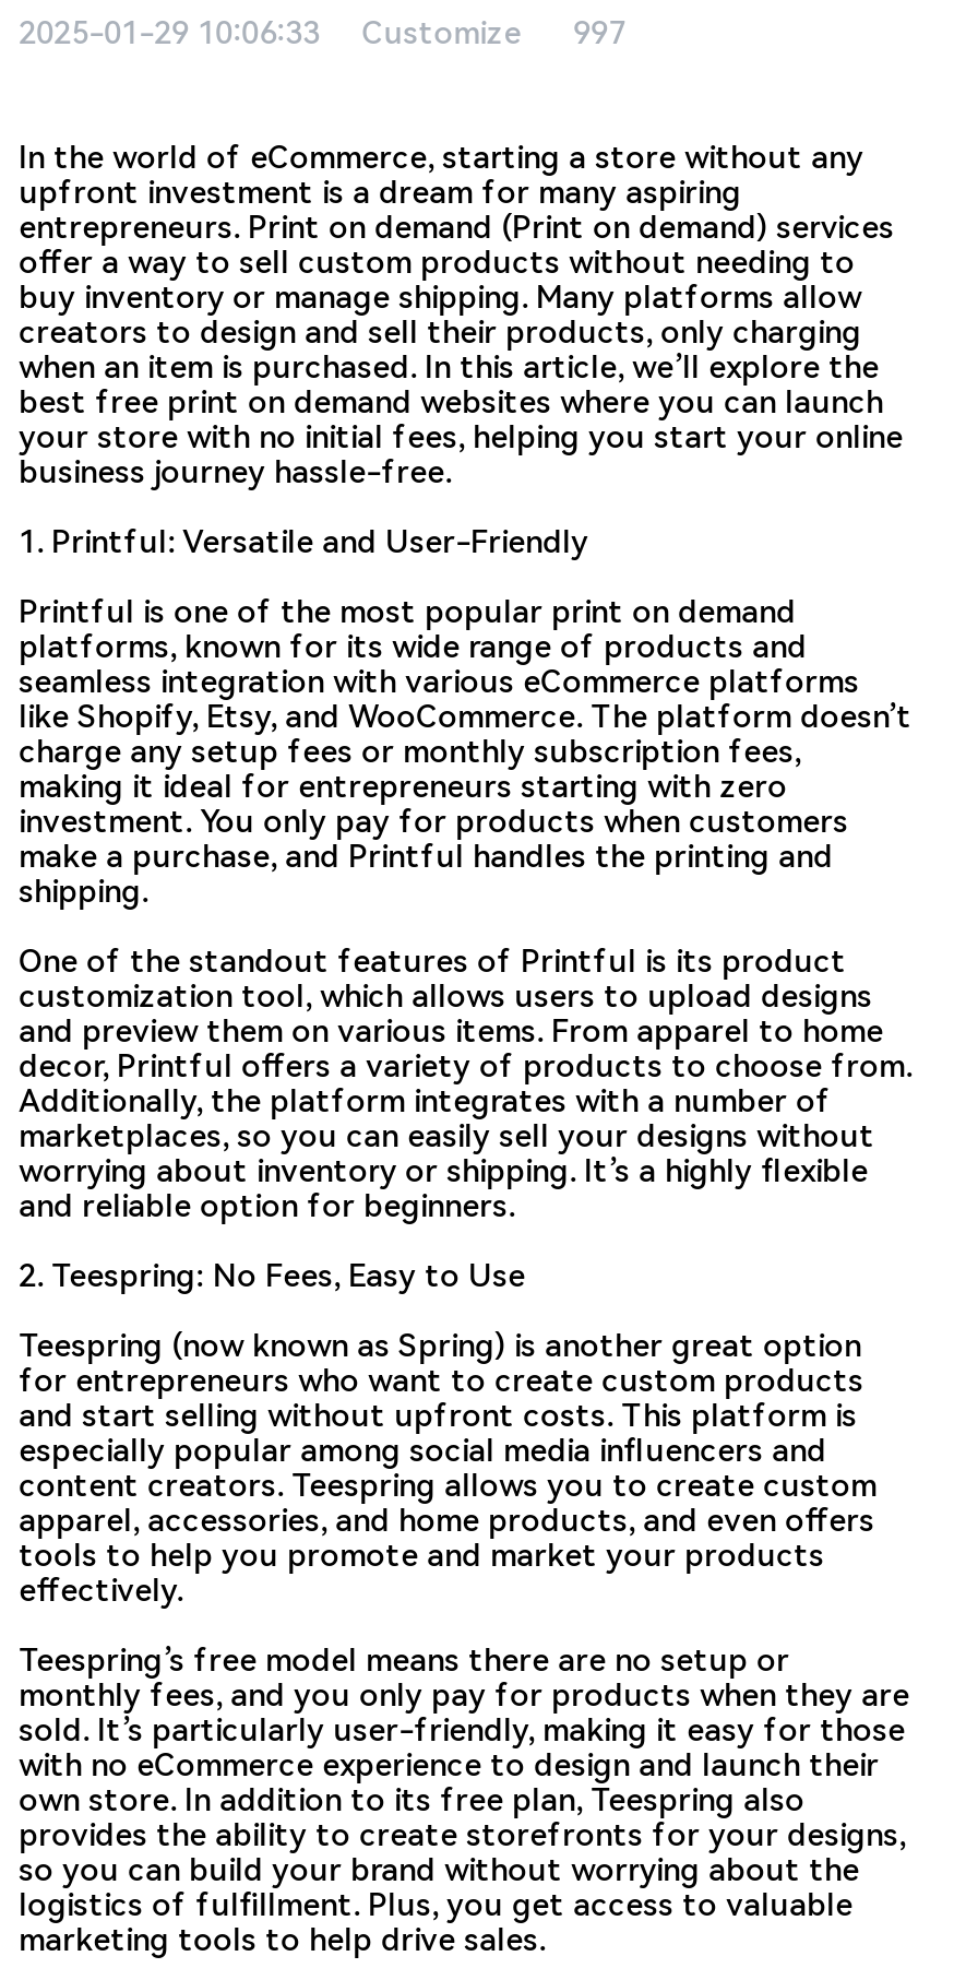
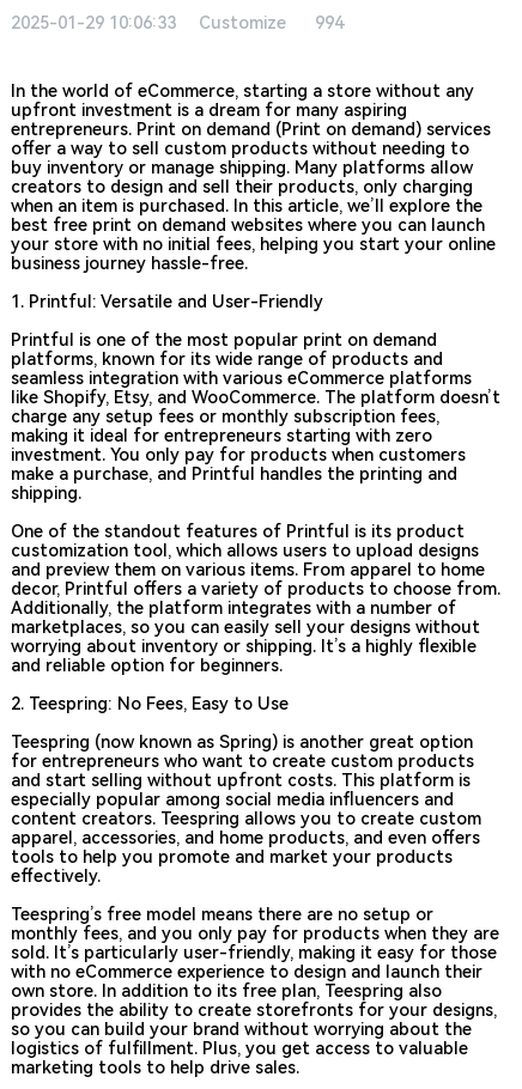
- 2025-01-29 10:06:33 Customize 997
+ 2025-01-29 10:06:33 Customize 994
